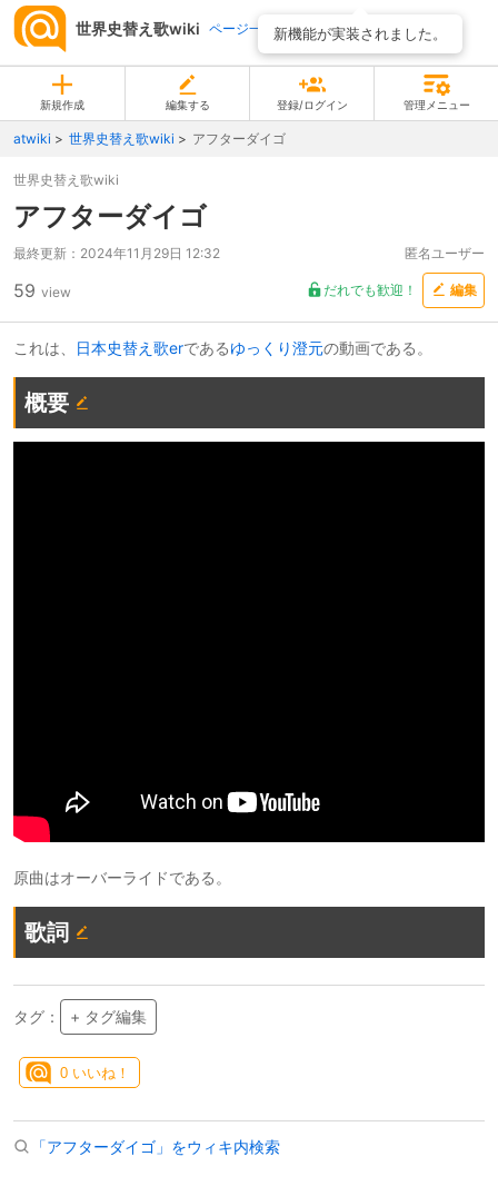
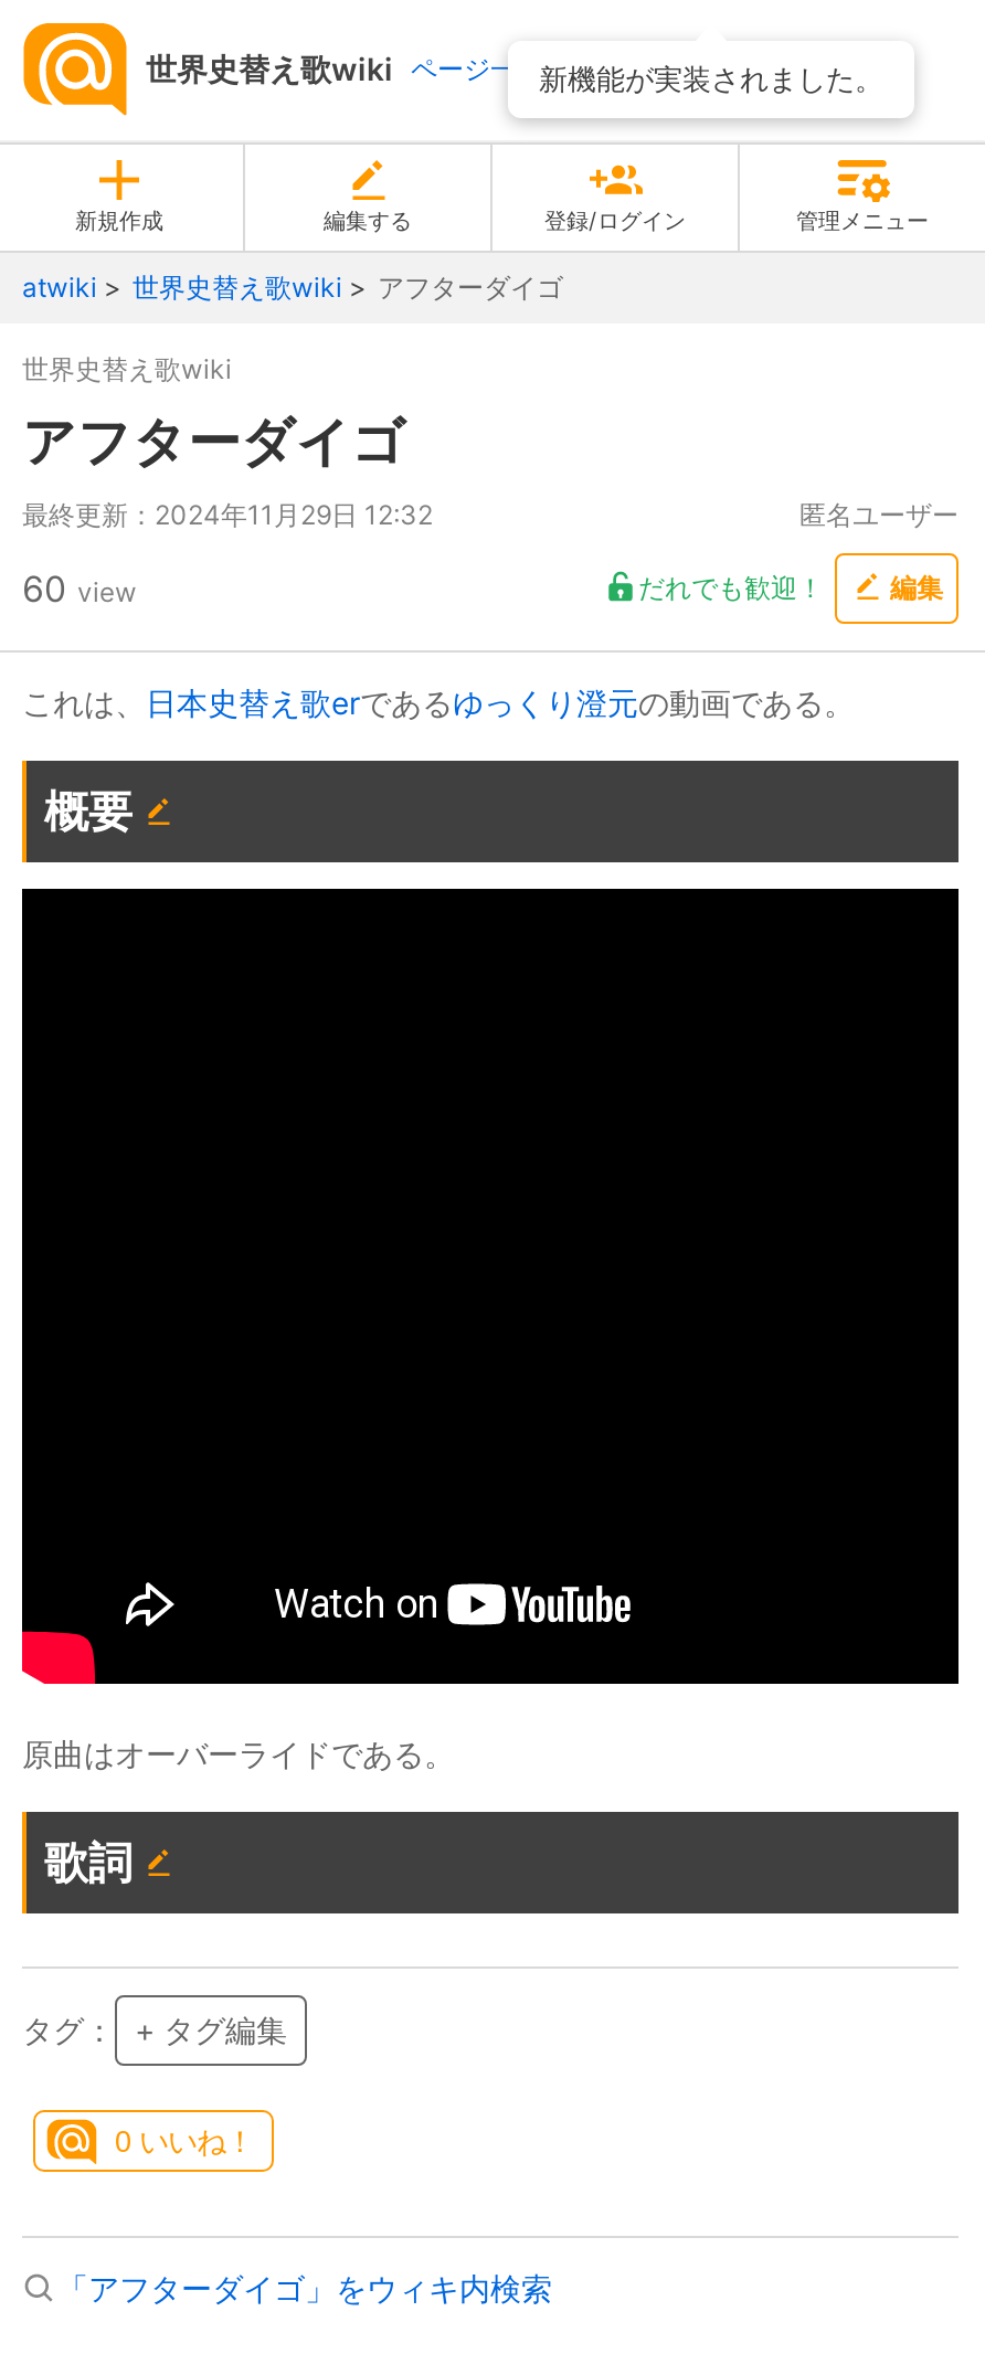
- 59 view
+ 60 view
